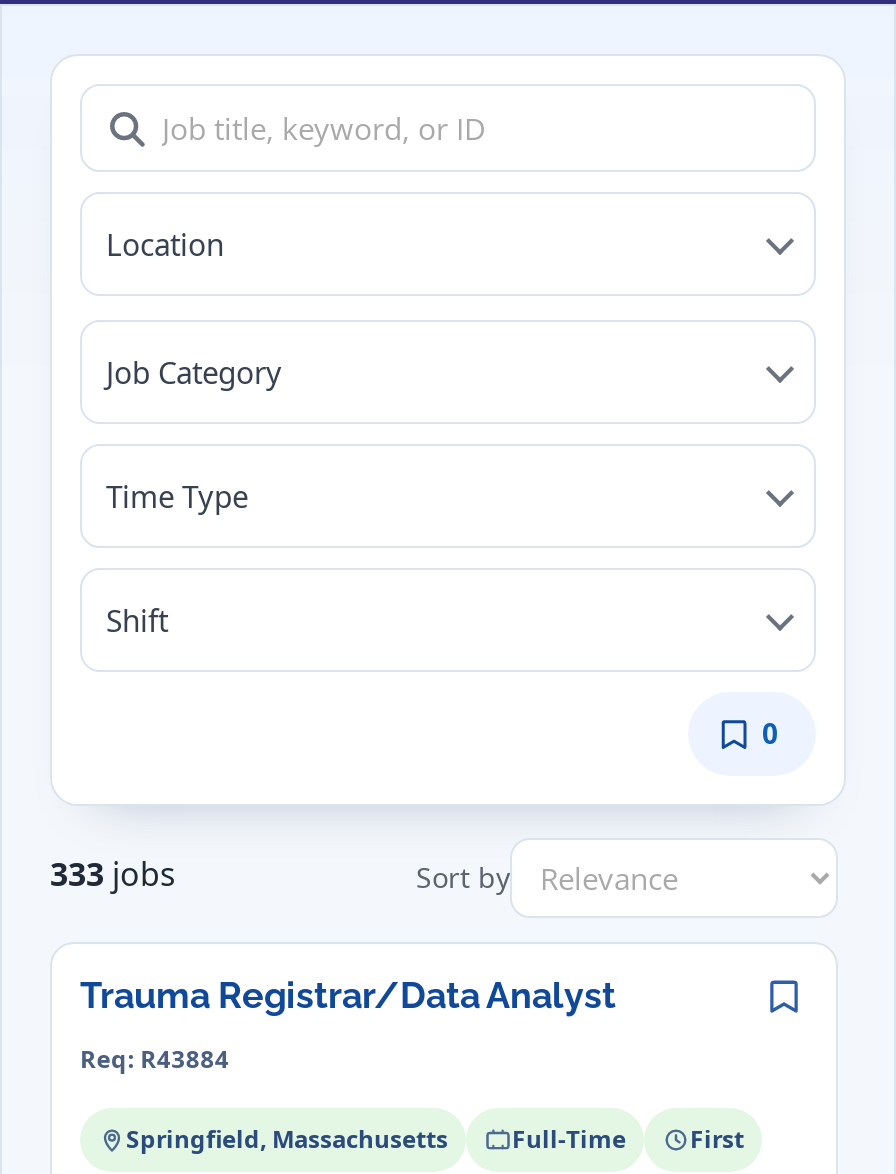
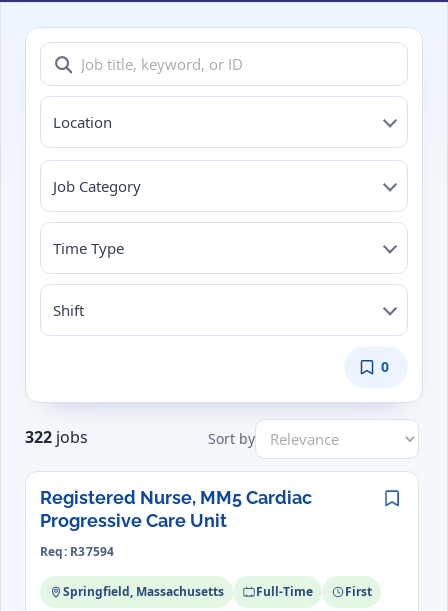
- 333 jobs
+ 322 jobs

- Trauma Registrar/Data Analyst
+ Registered Nurse, MM5 Cardiac
+ Progressive Care Unit

- Req: R43884
+ Req: R37594
